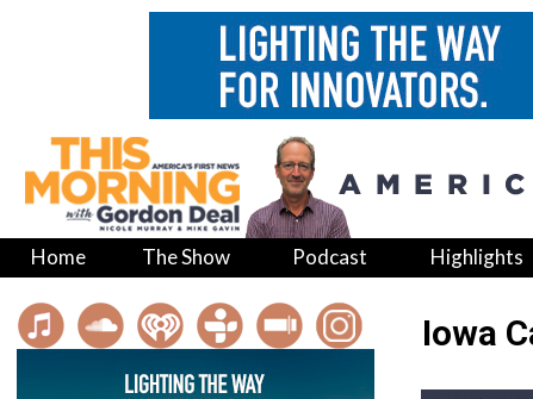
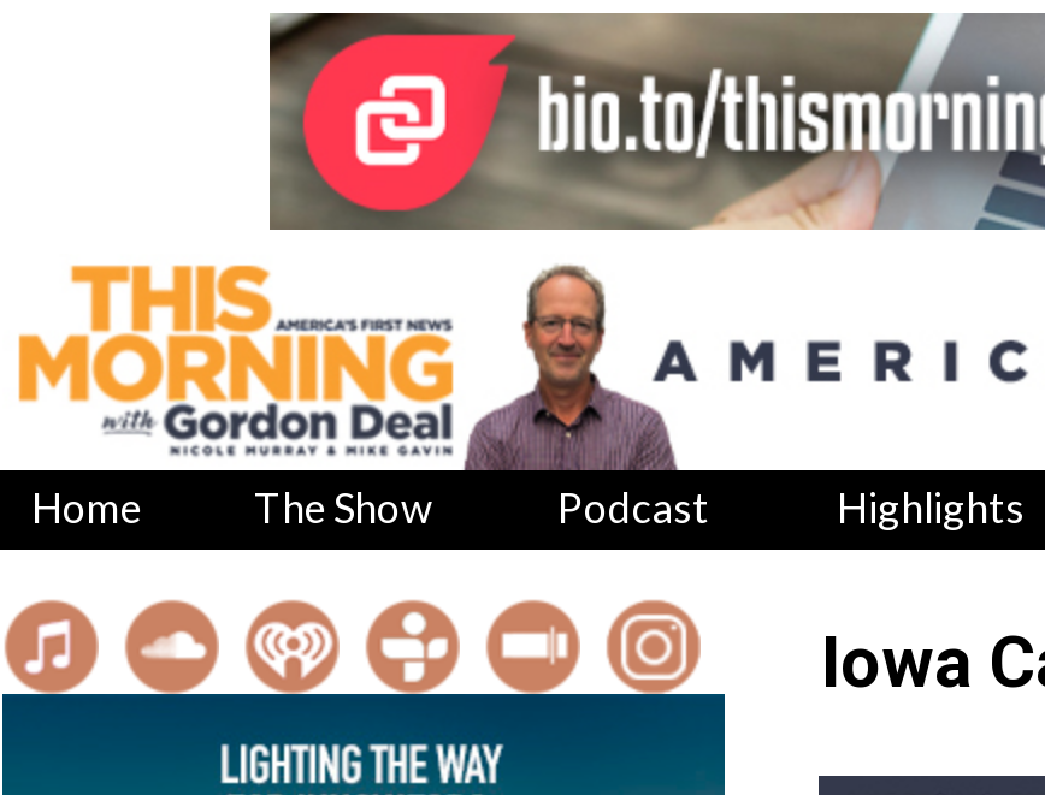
- [image]
+ [image]
